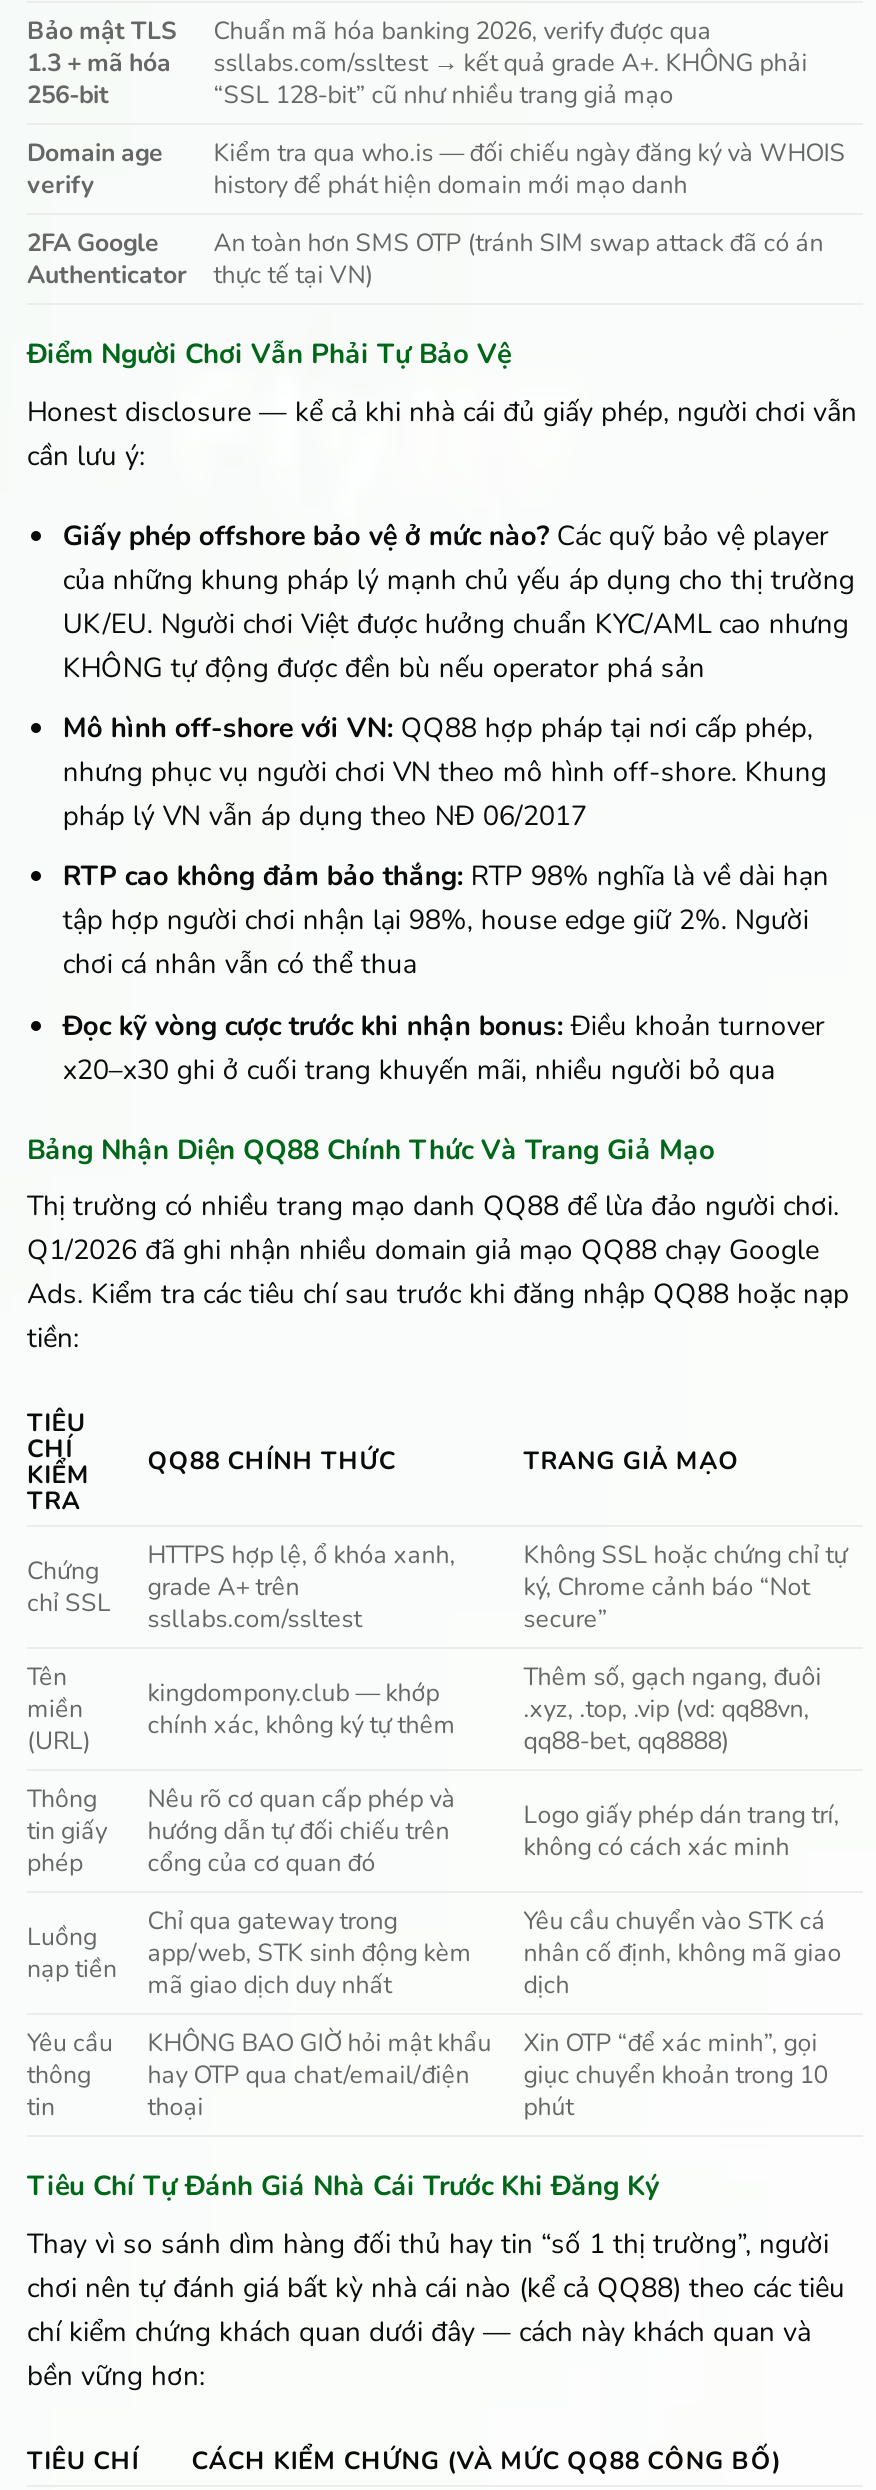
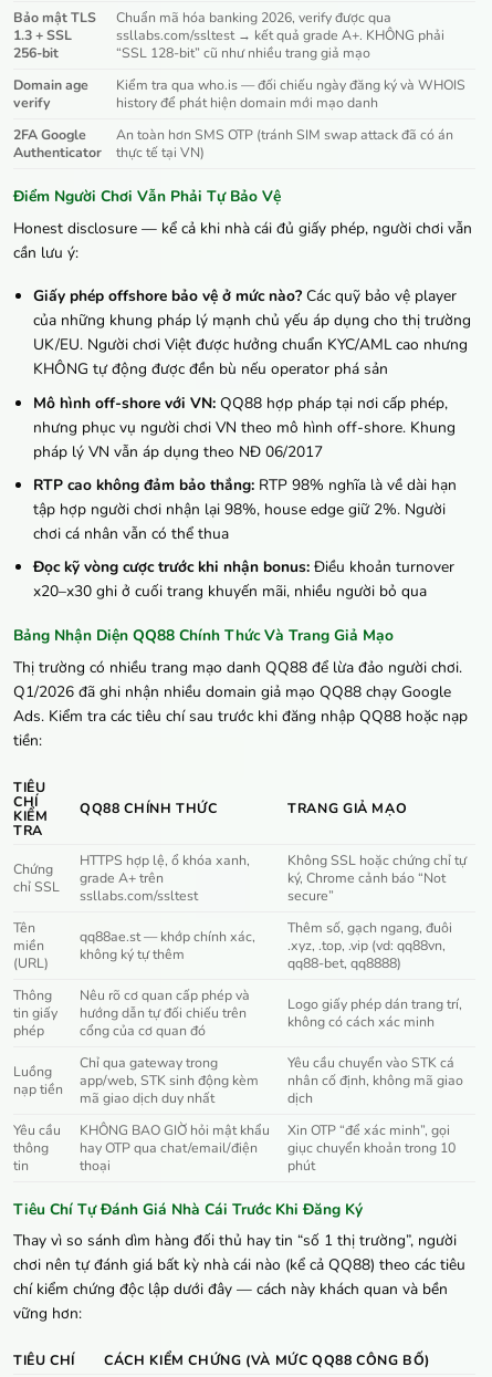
- 1.3 + mã hóa
+ 1.3 + SSL

- kingdompony.club — khớp
- chính xác, không ký tự thêm
+ qq88ae.st — khớp chính xác,
+ không ký tự thêm

- chí kiểm chứng khách quan dưới đây — cách này khách quan và
- bền vững hơn:
+ chí kiểm chứng độc lập dưới đây — cách này khách quan và bền
+ vững hơn:
